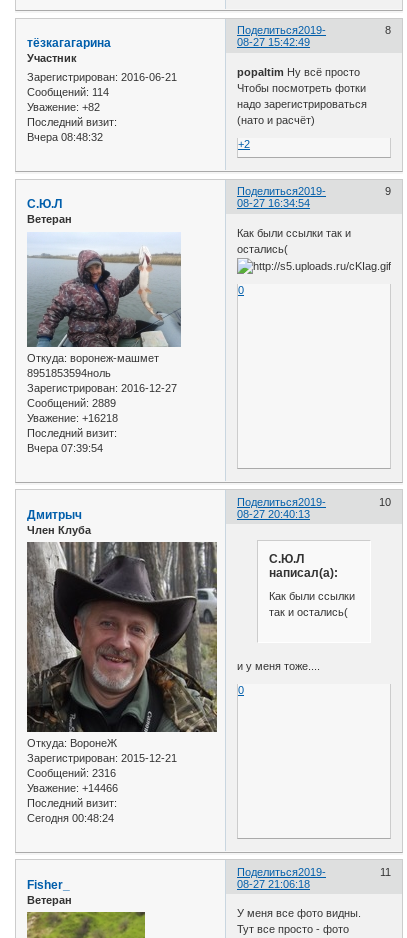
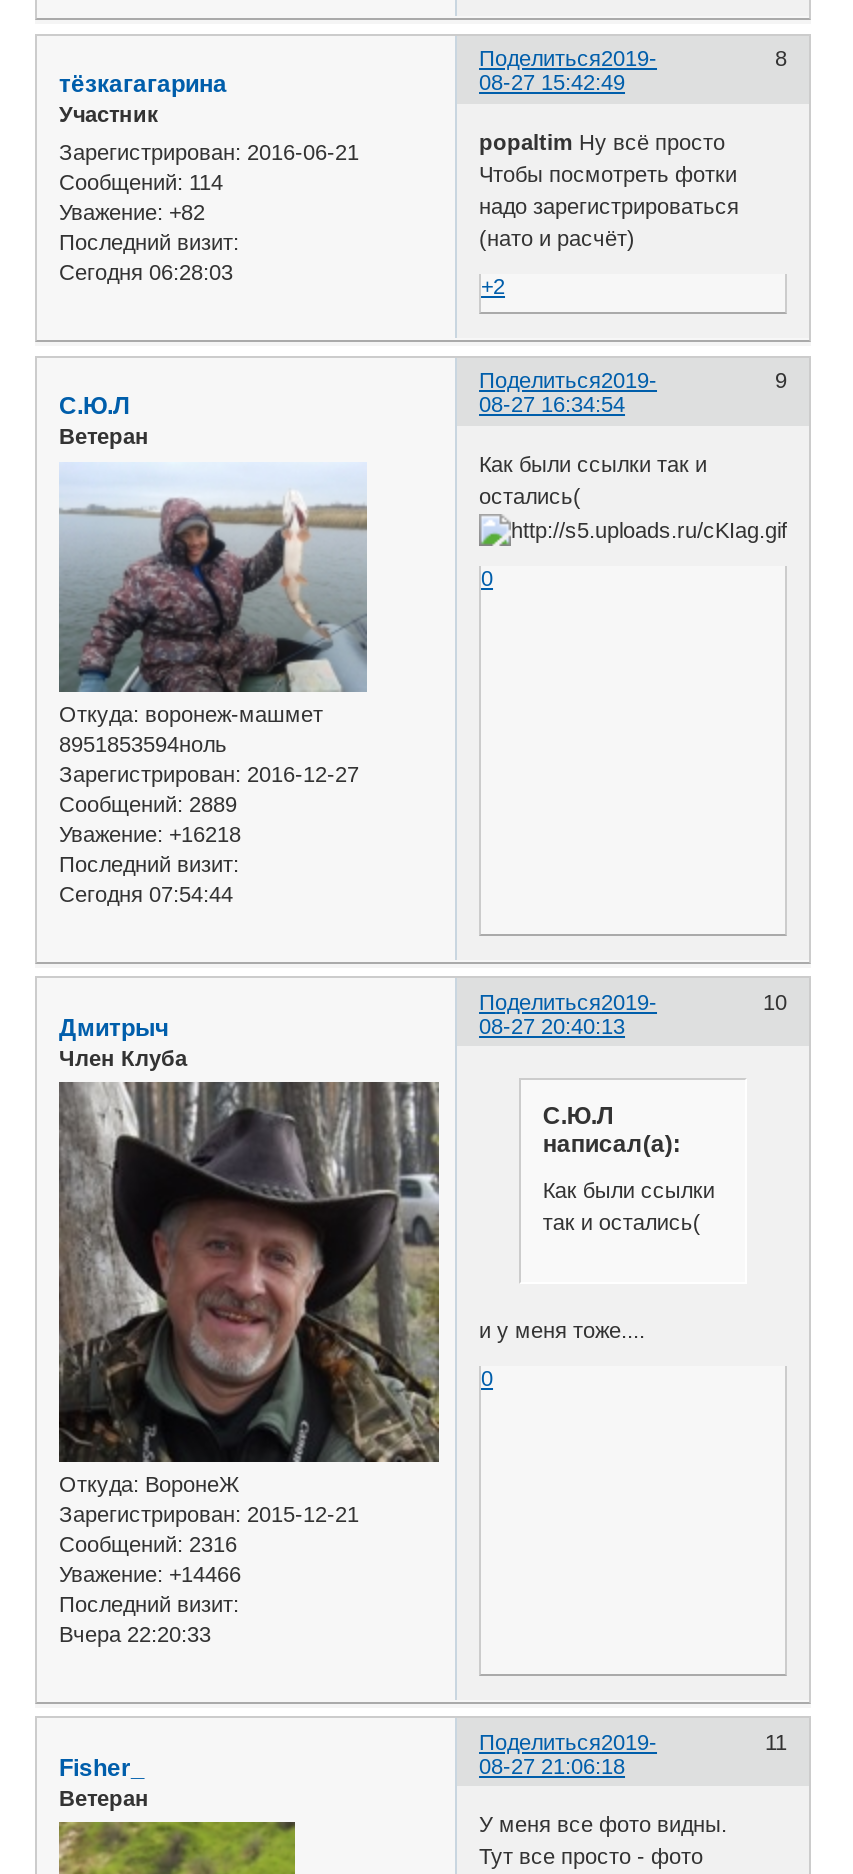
- Вчера 08:48:32
+ Сегодня 06:28:03

- Вчера 07:39:54
+ Сегодня 07:54:44

- Сегодня 00:48:24
+ Вчера 22:20:33
